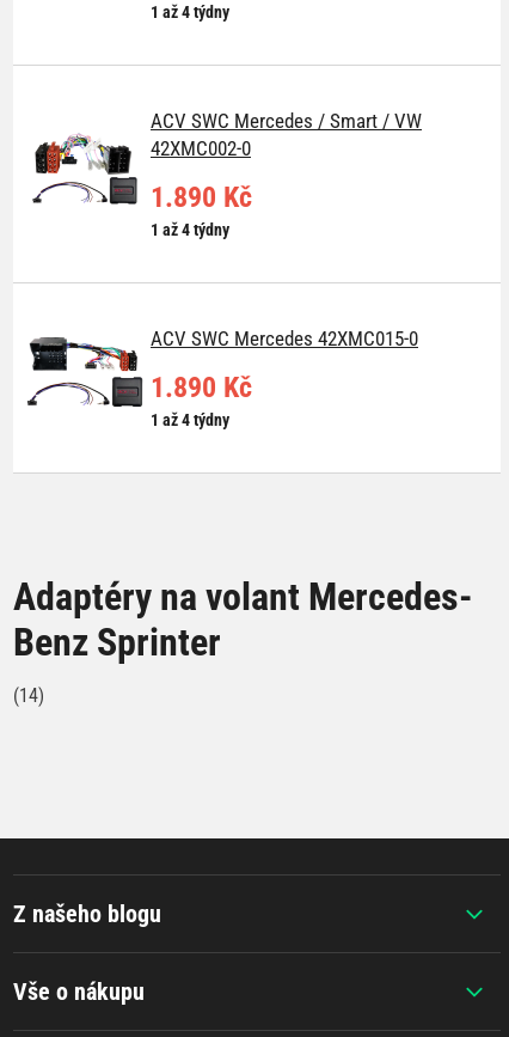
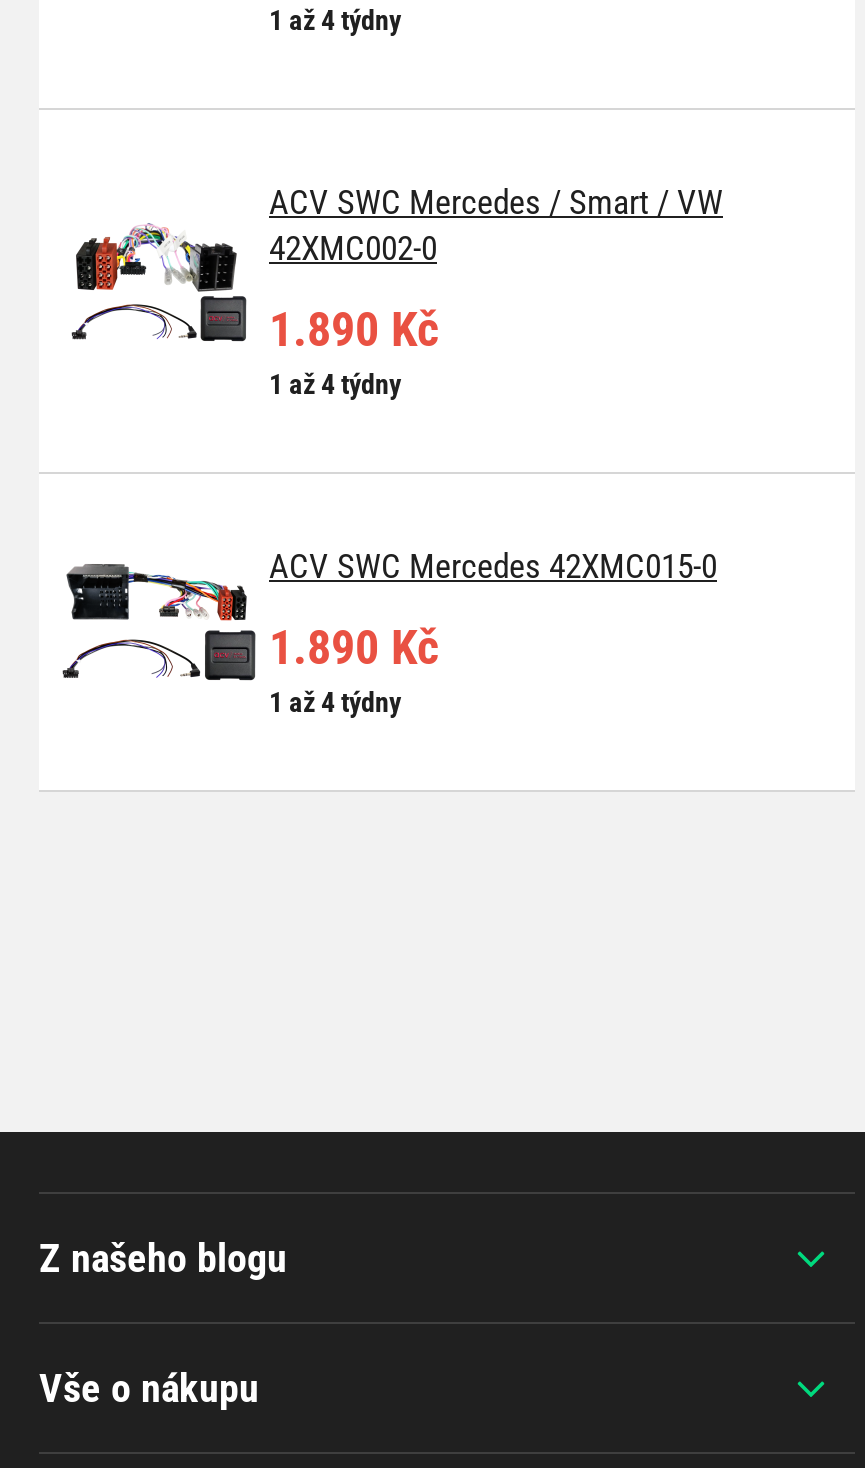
- Adaptéry na volant Mercedes-
- Benz Sprinter
- (14)
